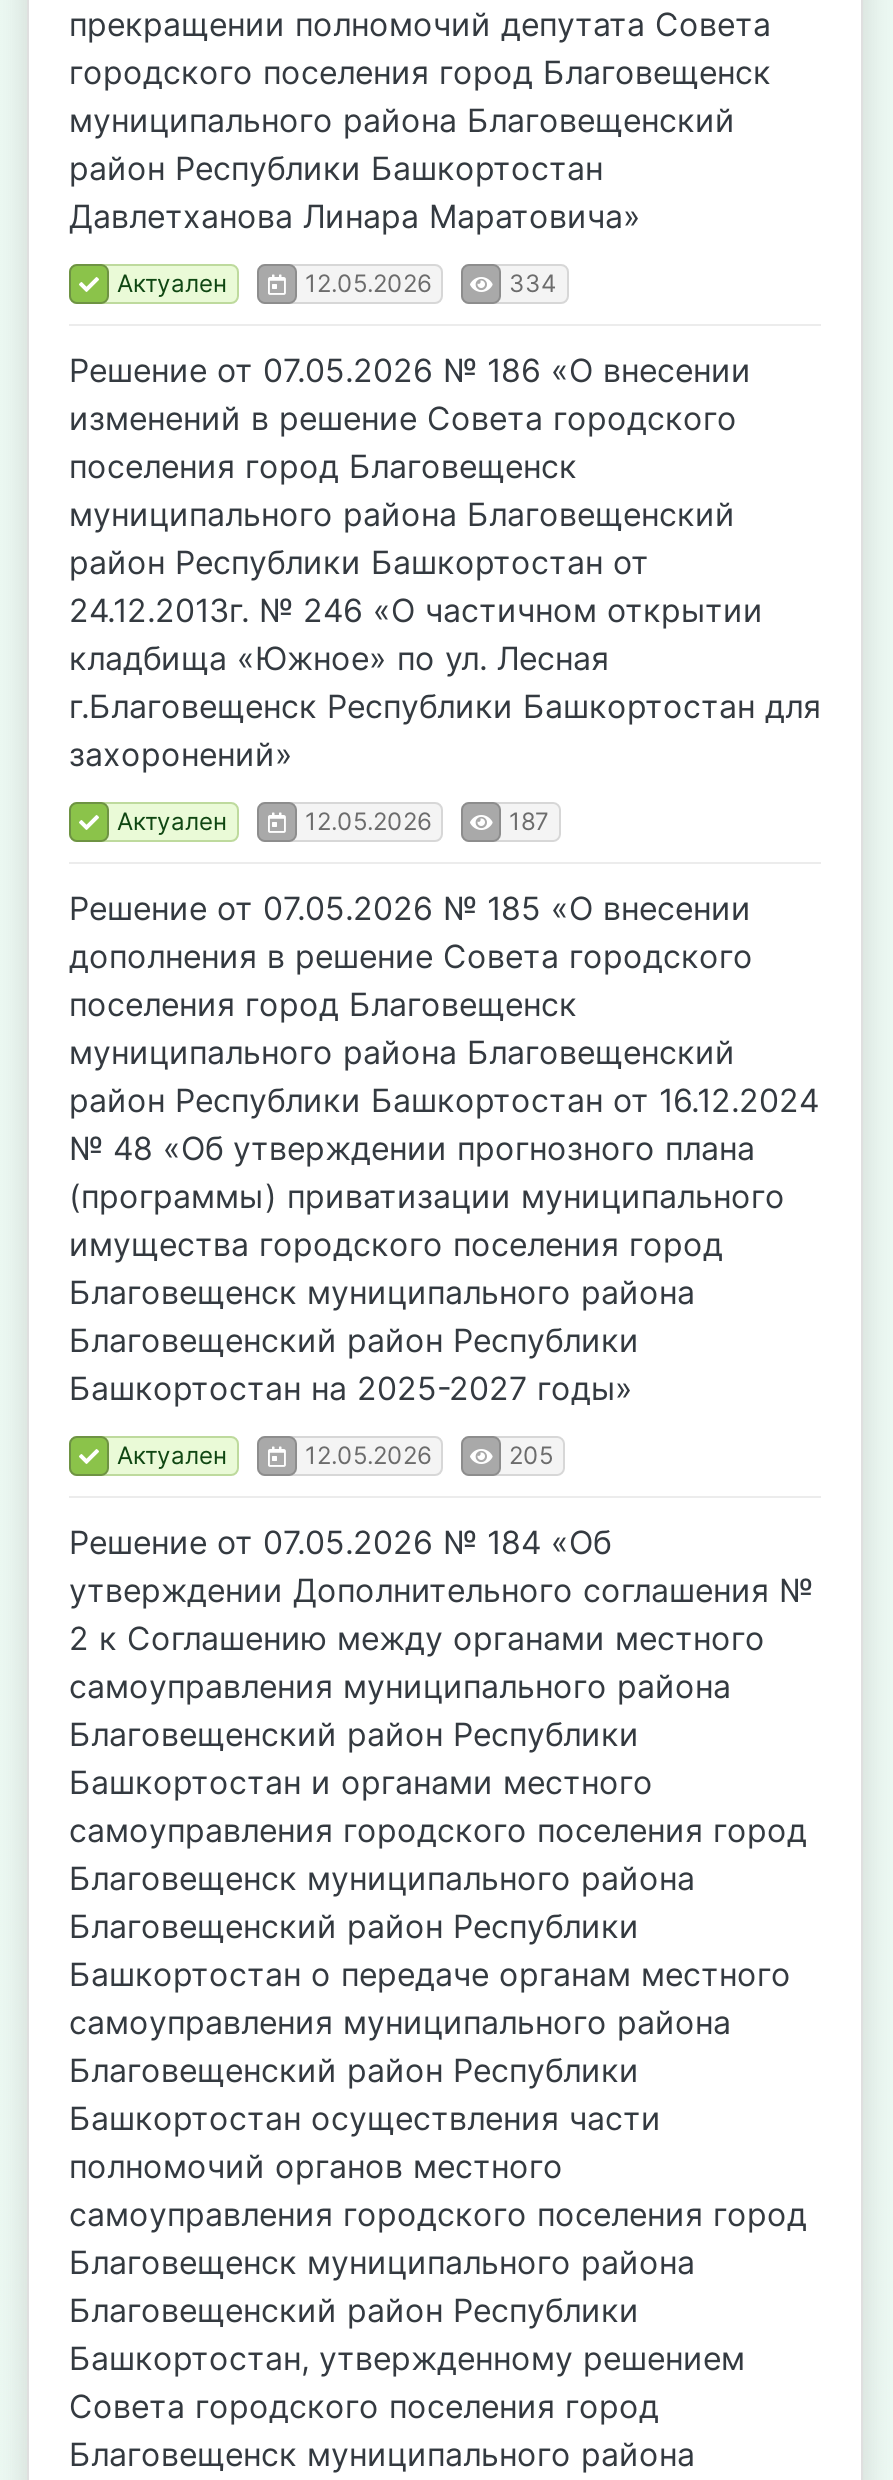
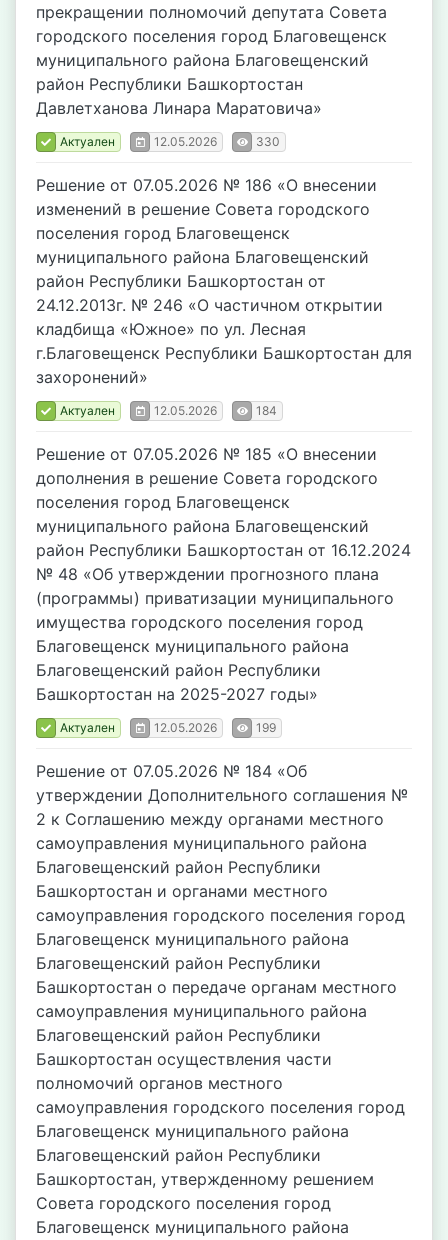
- 334
+ 330

- 187
+ 184

- 205
+ 199
